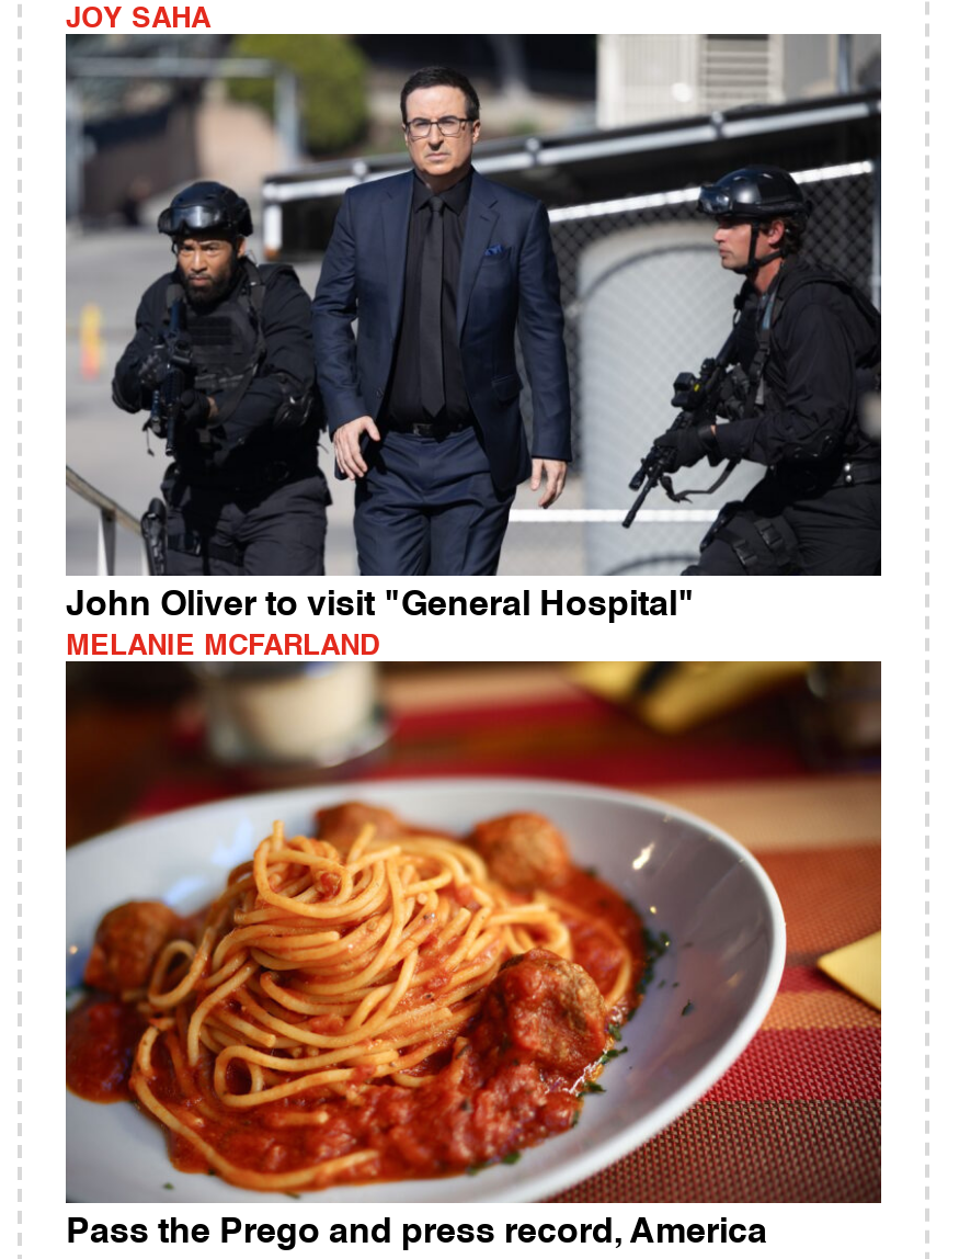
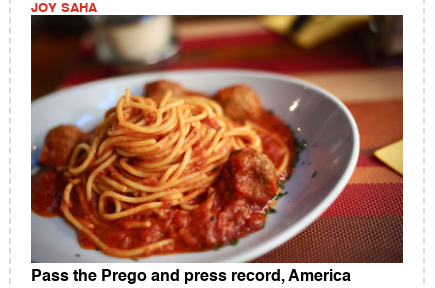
- [image]
- John Oliver to visit "General Hospital"
- MELANIE MCFARLAND
